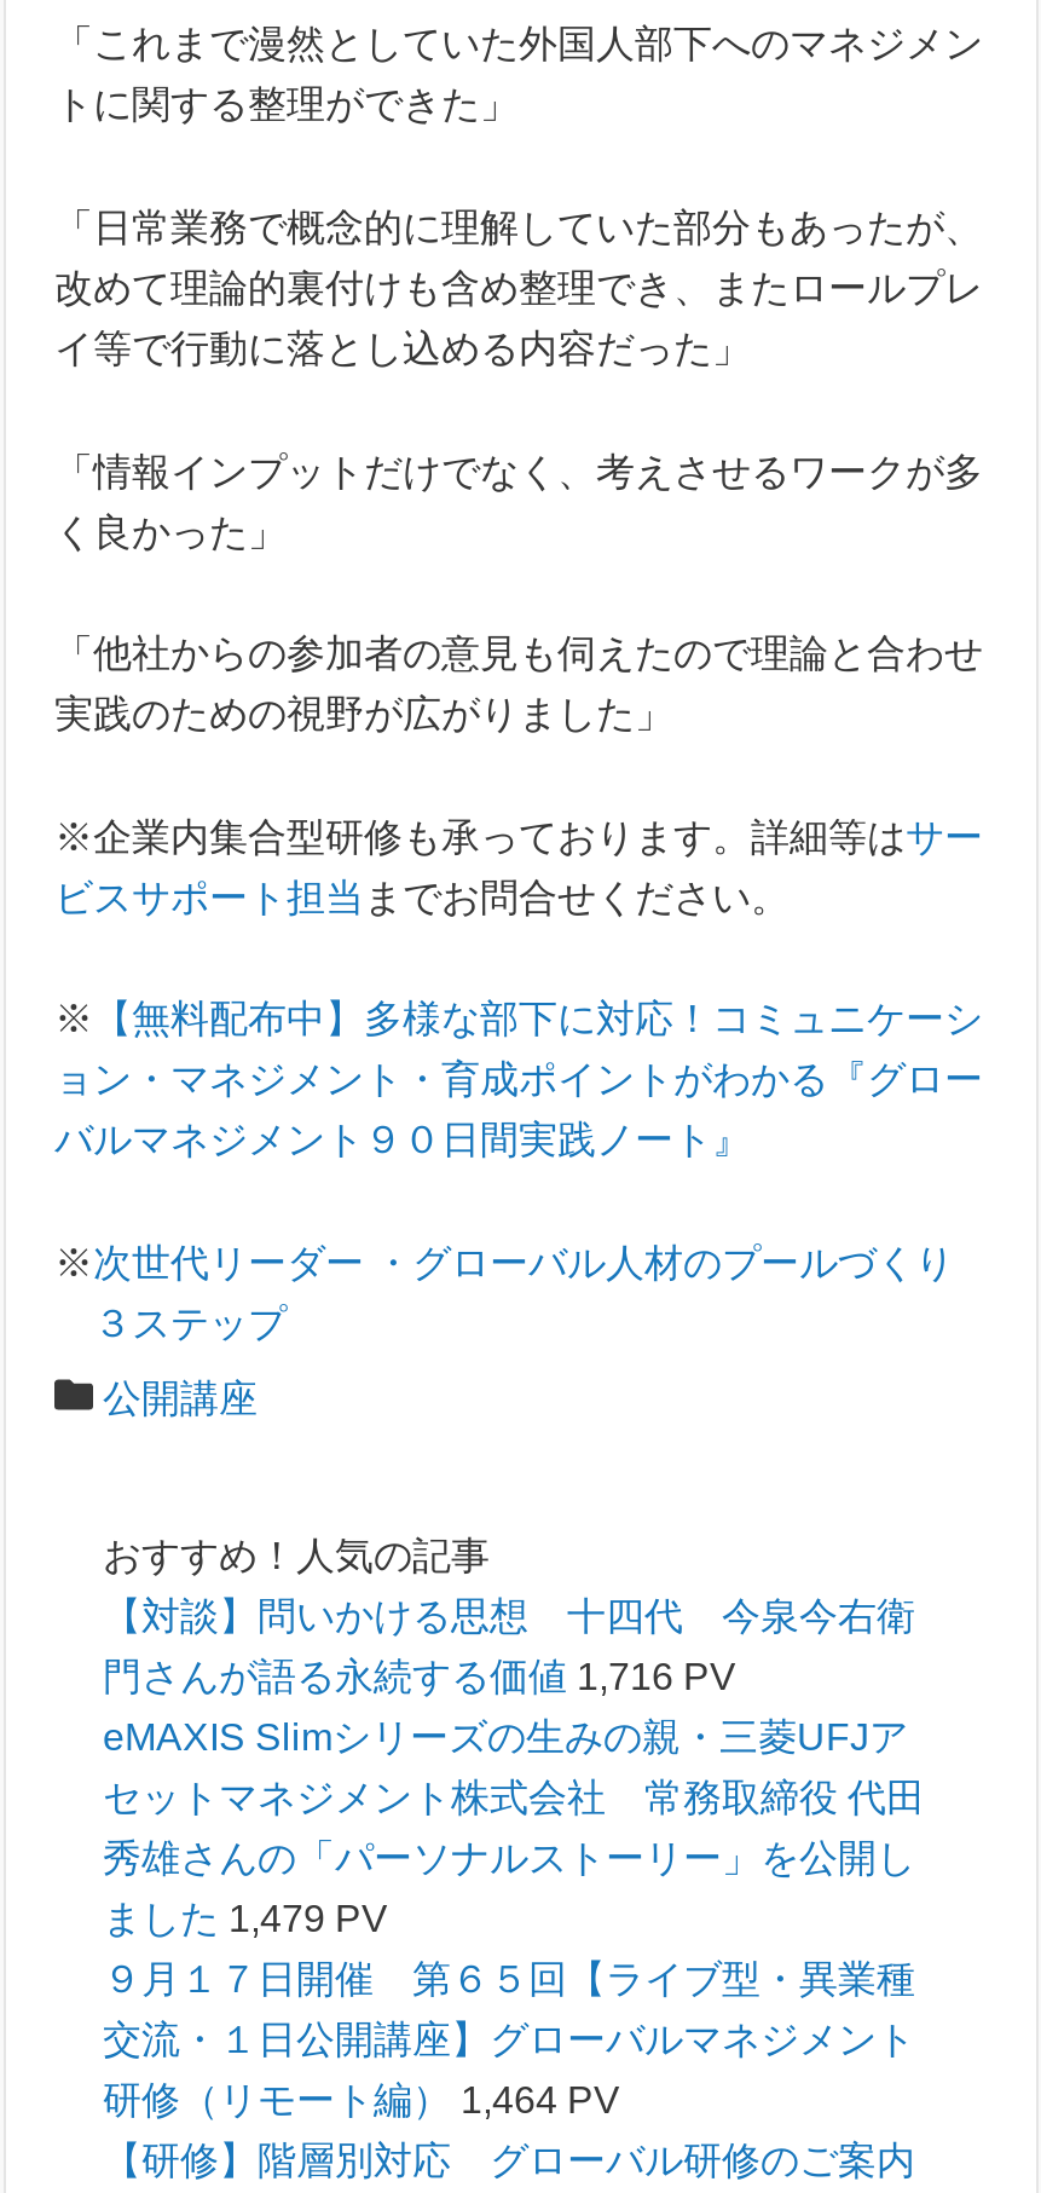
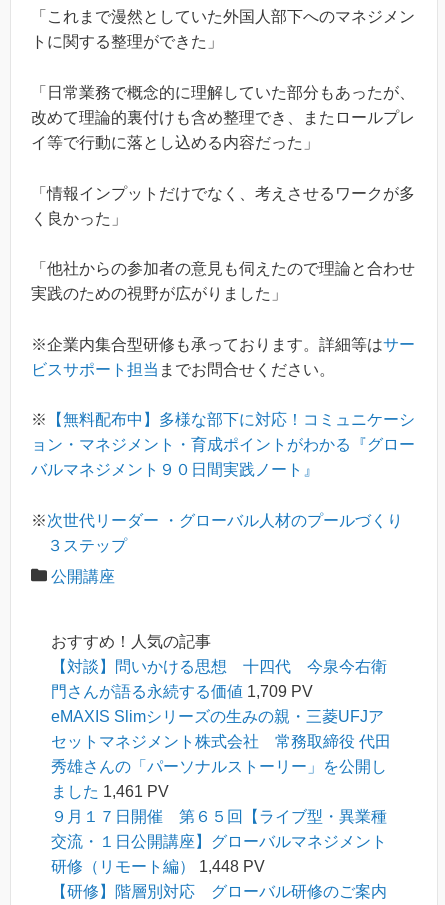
- 門さんが語る永続する価値1,716 PV
+ 門さんが語る永続する価値1,709 PV

- ました1,479 PV
+ ました1,461 PV

- 研修（リモート編）1,464 PV
+ 研修（リモート編）1,448 PV
